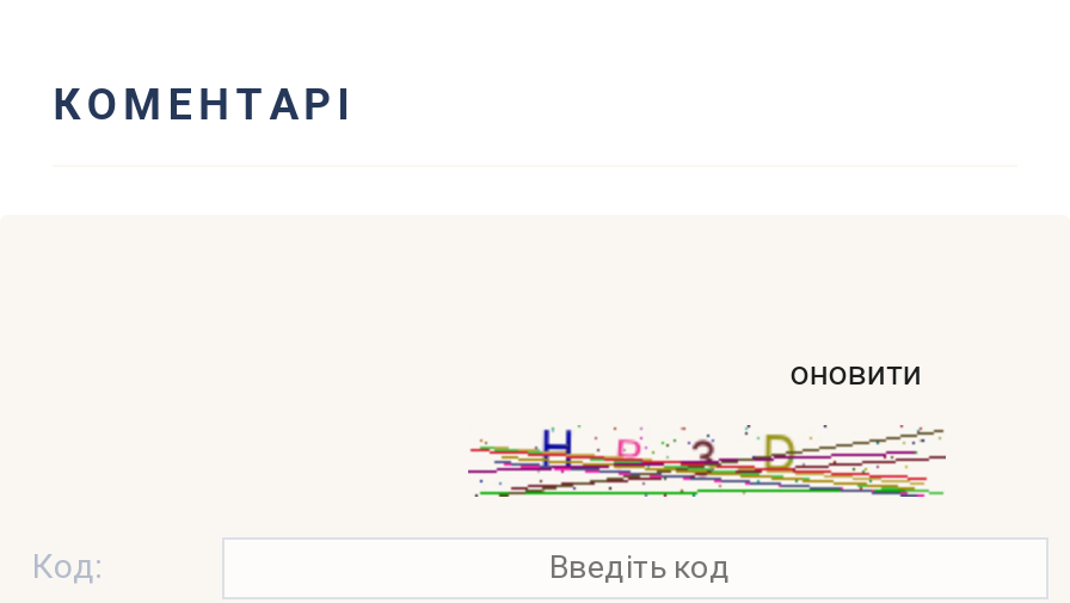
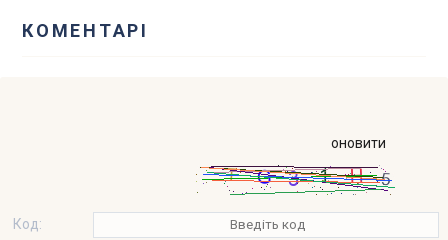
- [image]
+ [image]
